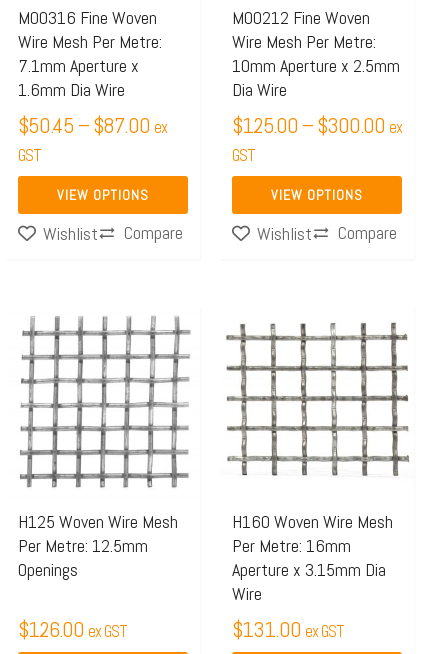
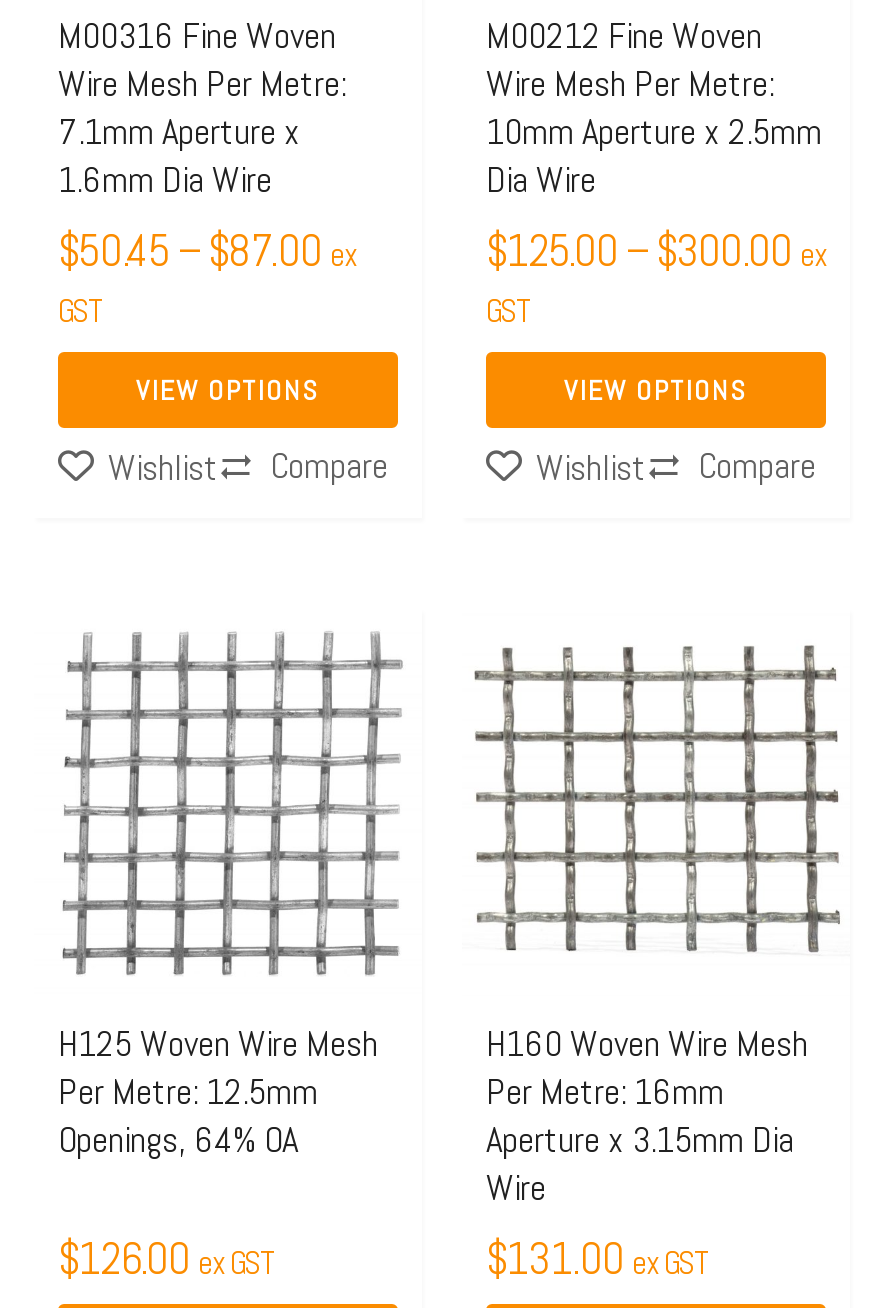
- Openings
+ Openings, 64% OA
